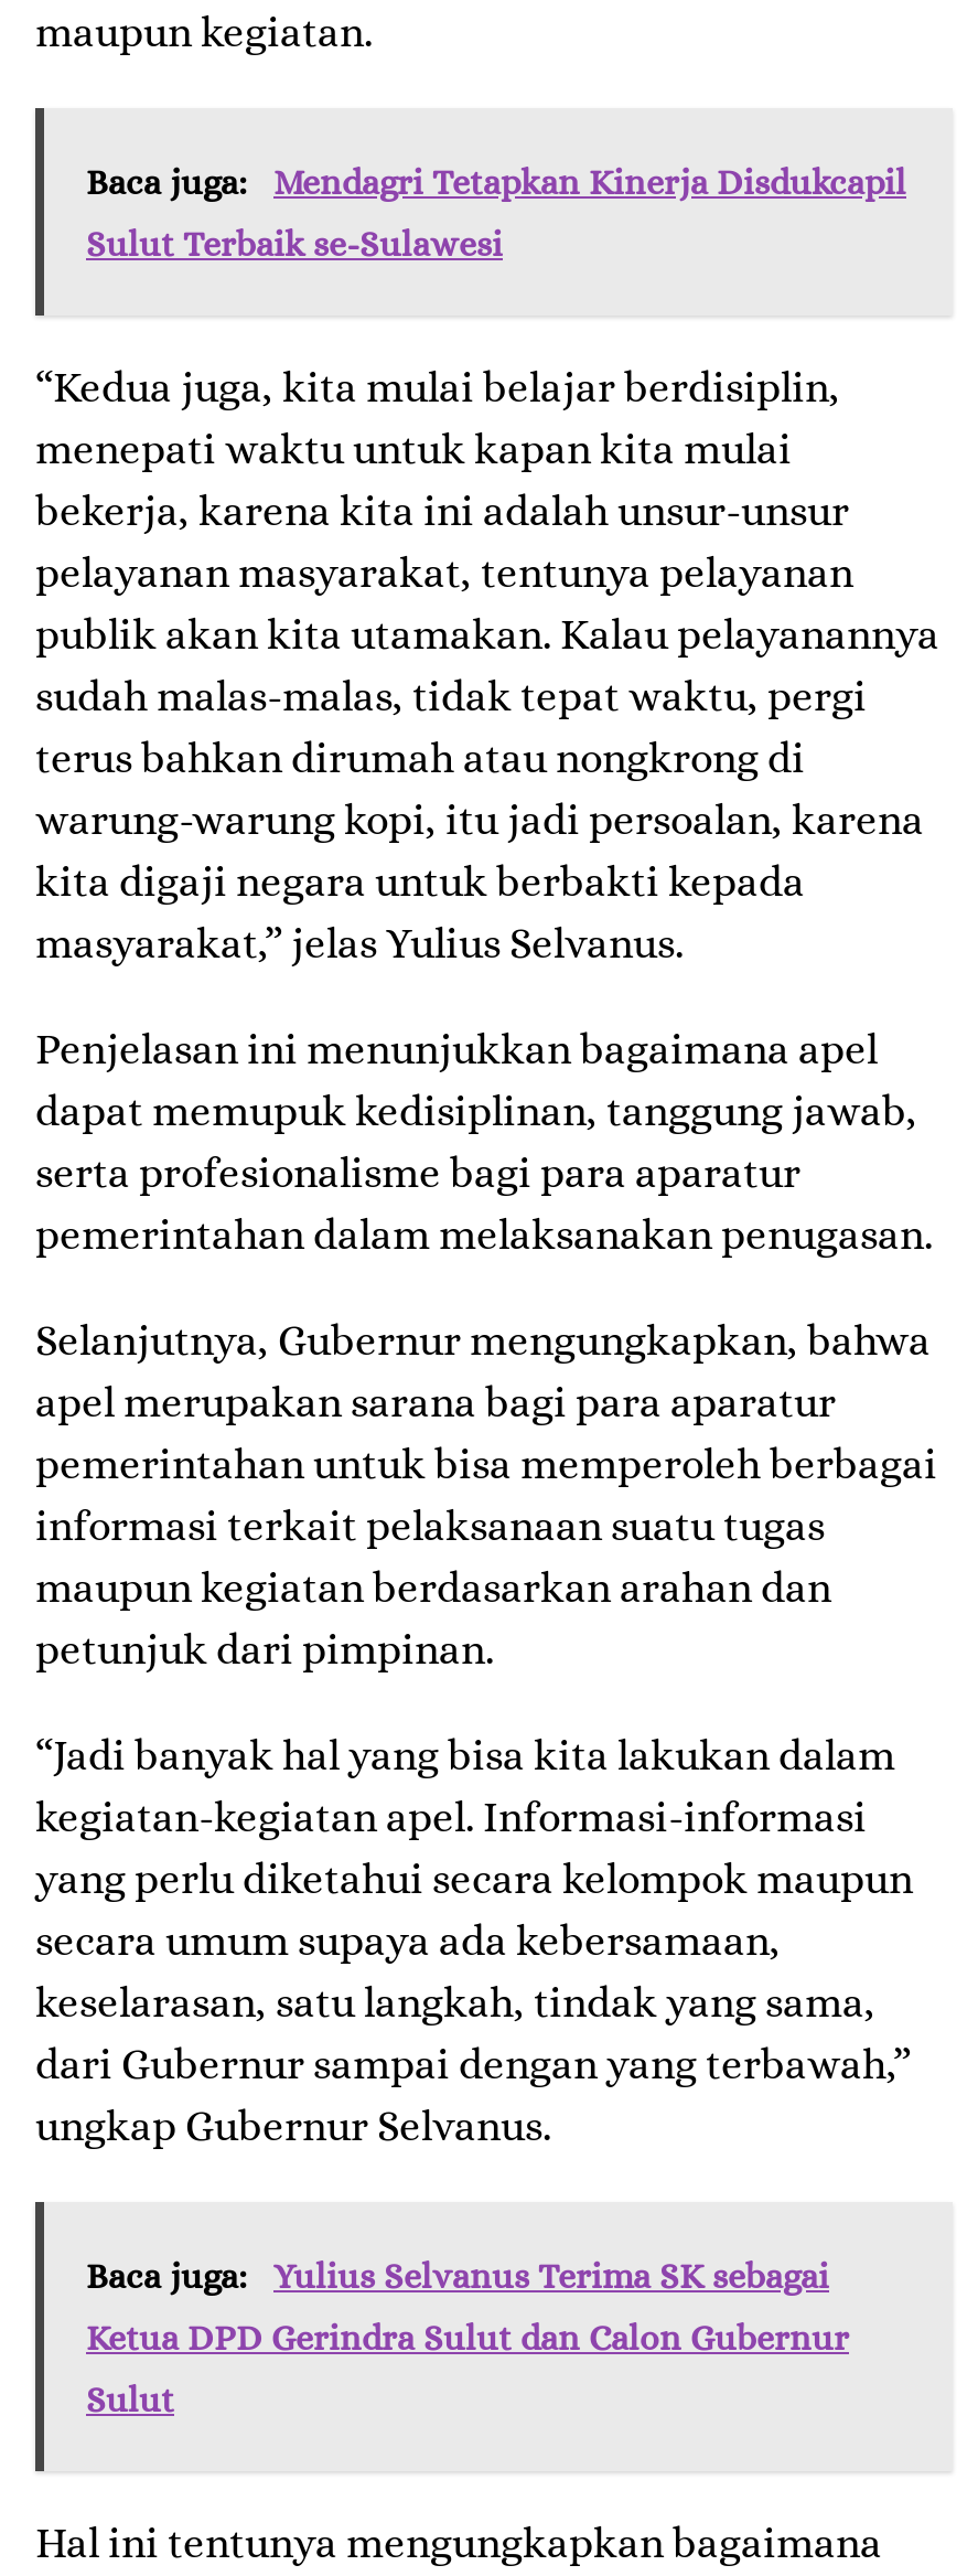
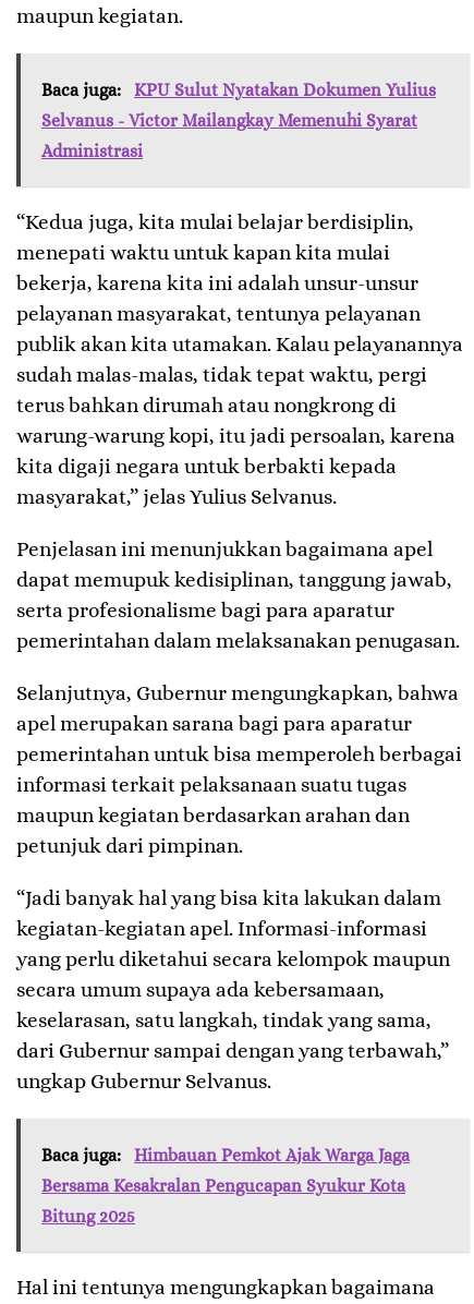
- Baca juga: Mendagri Tetapkan Kinerja Disdukcapil
- Sulut Terbaik se-Sulawesi
+ Baca juga: KPU Sulut Nyatakan Dokumen Yulius
+ Selvanus - Victor Mailangkay Memenuhi Syarat
+ Administrasi

- Baca juga: Yulius Selvanus Terima SK sebagai
+ Baca juga: Himbauan Pemkot Ajak Warga Jaga

- Ketua DPD Gerindra Sulut dan Calon Gubernur
+ Bersama Kesakralan Pengucapan Syukur Kota

- Sulut
+ Bitung 2025
